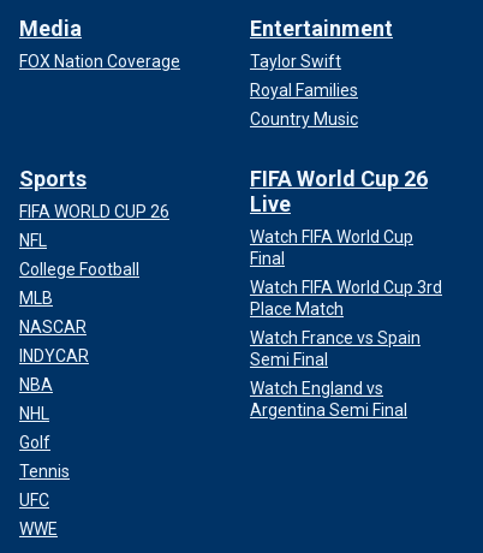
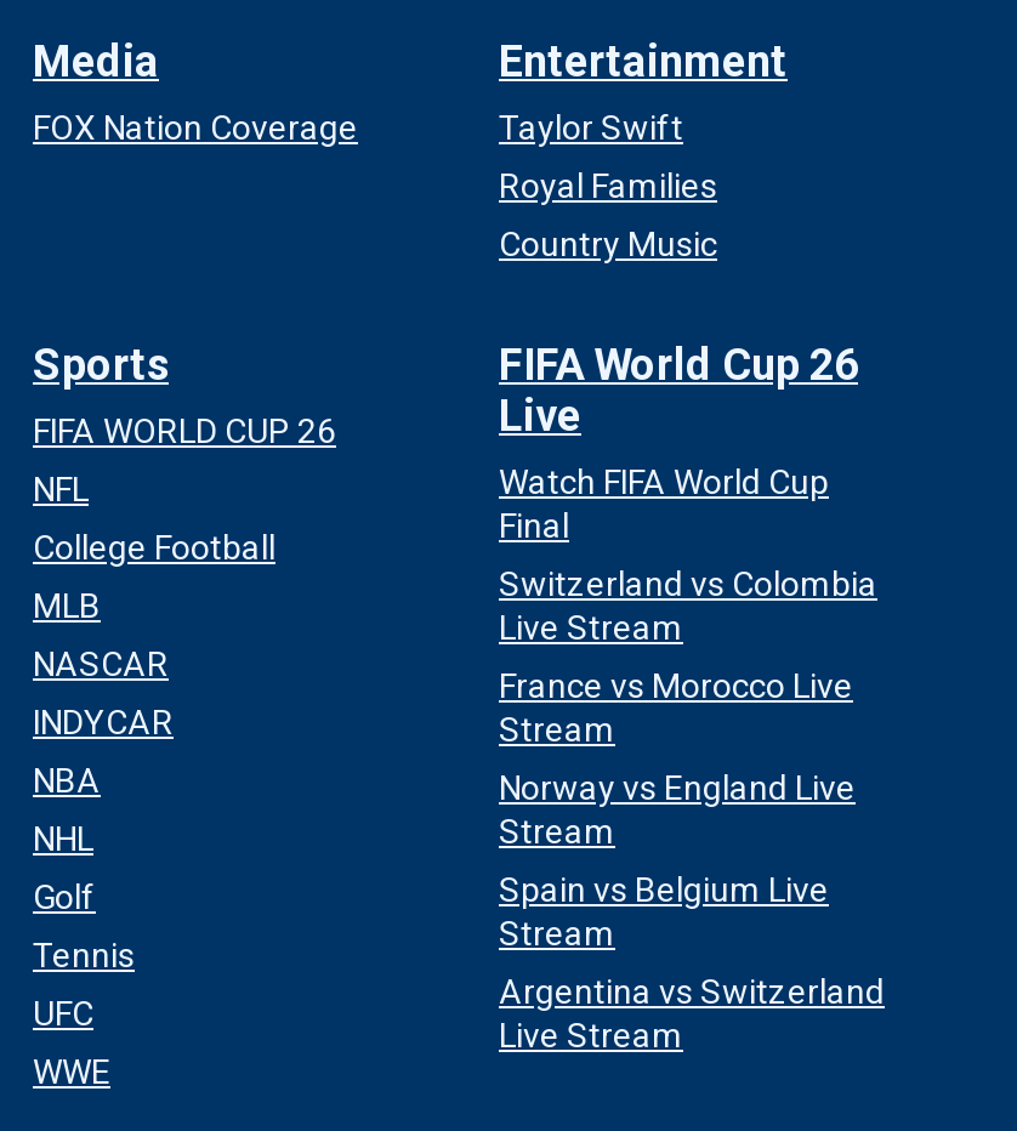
- Watch FIFA World Cup 3rd
- Place Match
- Watch France vs Spain
- Semi Final
- Watch England vs
- Argentina Semi Final
+ Switzerland vs Colombia
+ Live Stream
+ France vs Morocco Live
+ Stream
+ Norway vs England Live
+ Stream
+ Spain vs Belgium Live
+ Stream
+ Argentina vs Switzerland
+ Live Stream
